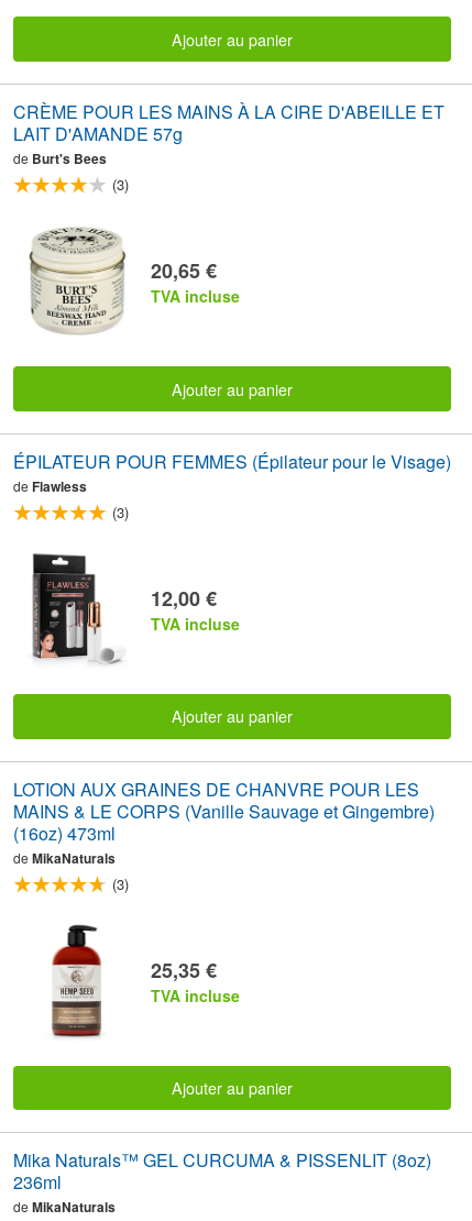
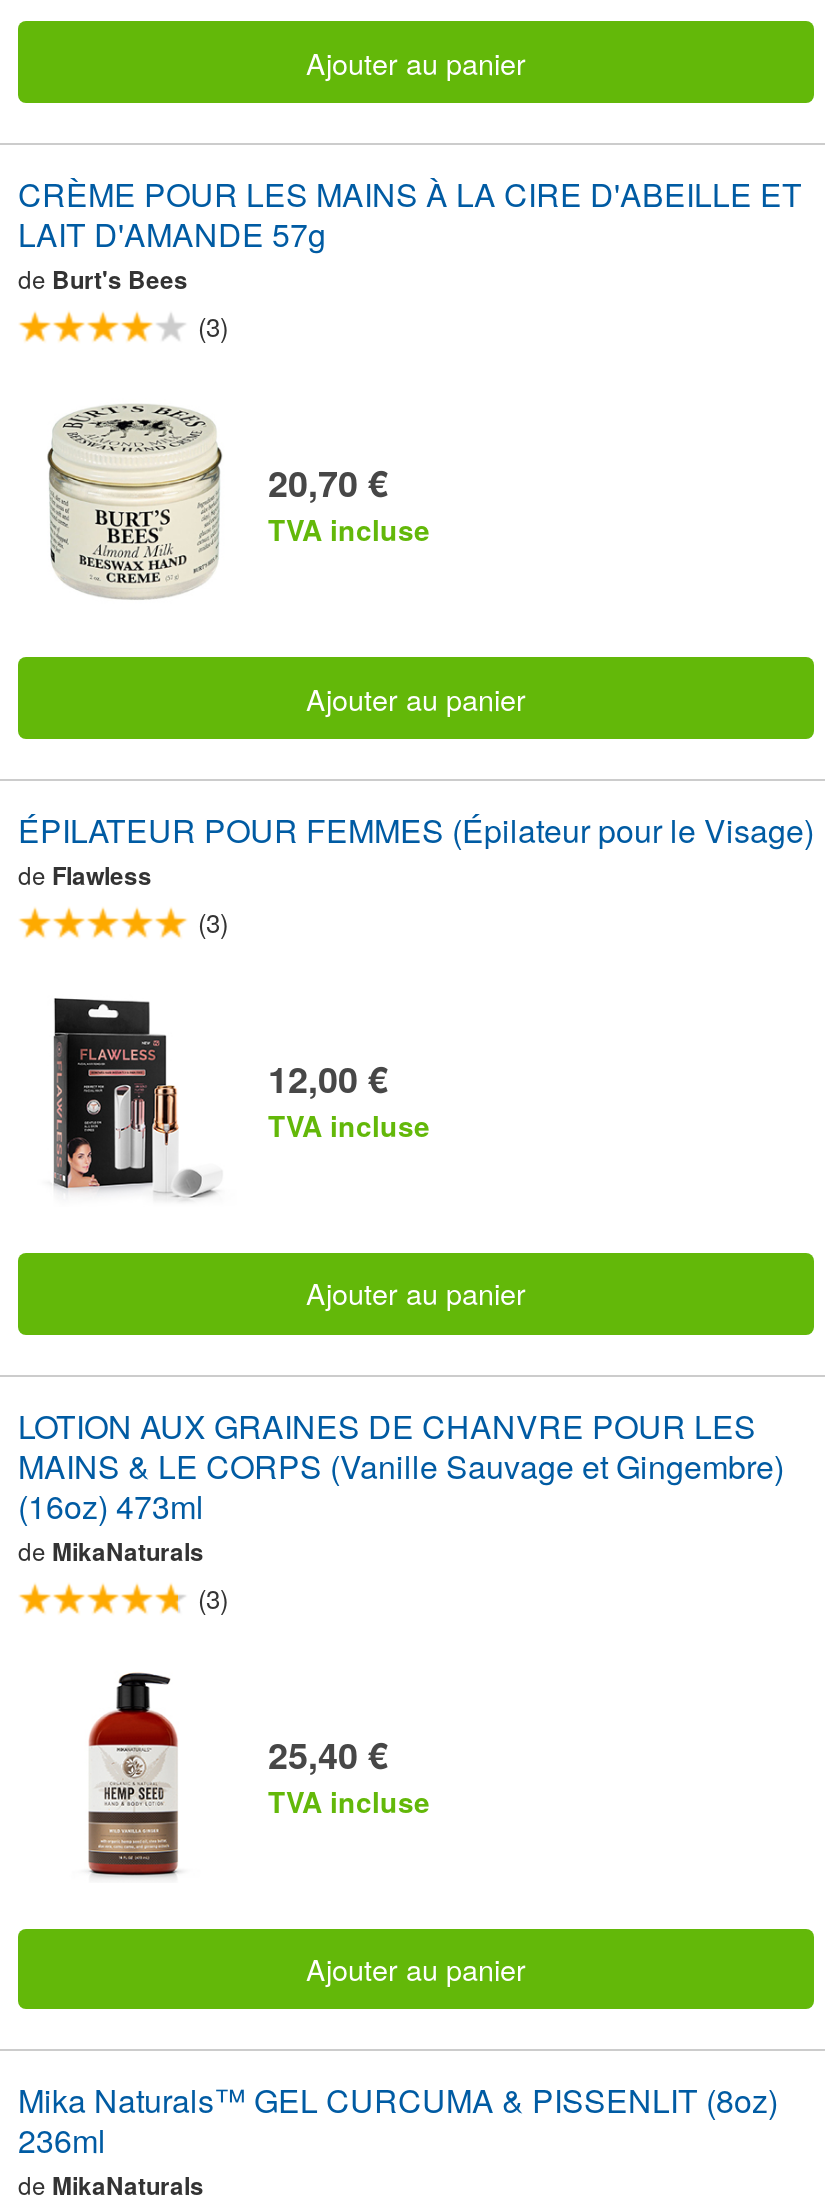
- 20,65 €
+ 20,70 €

- 25,35 €
+ 25,40 €
